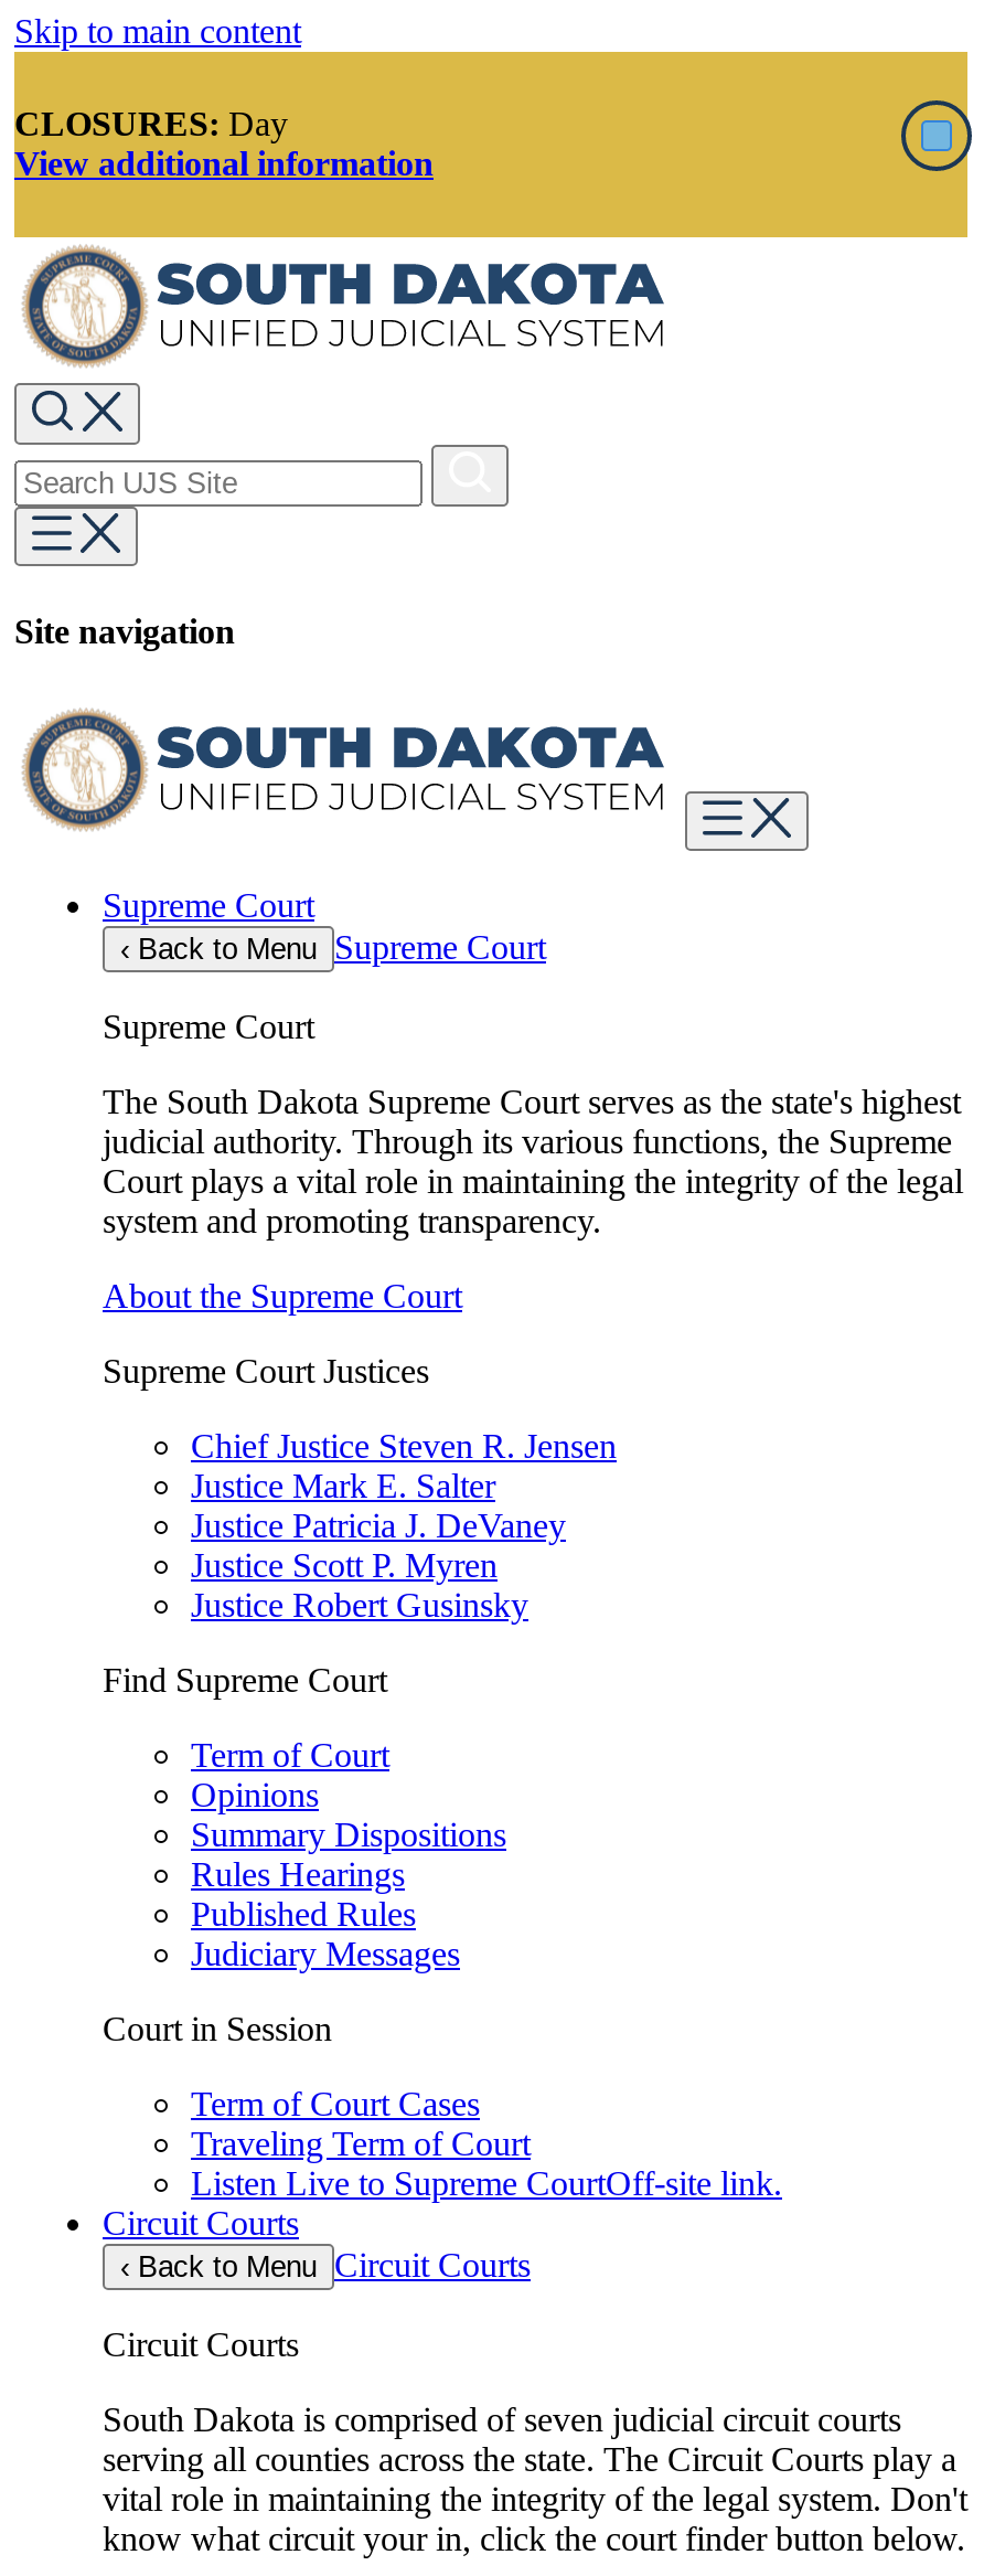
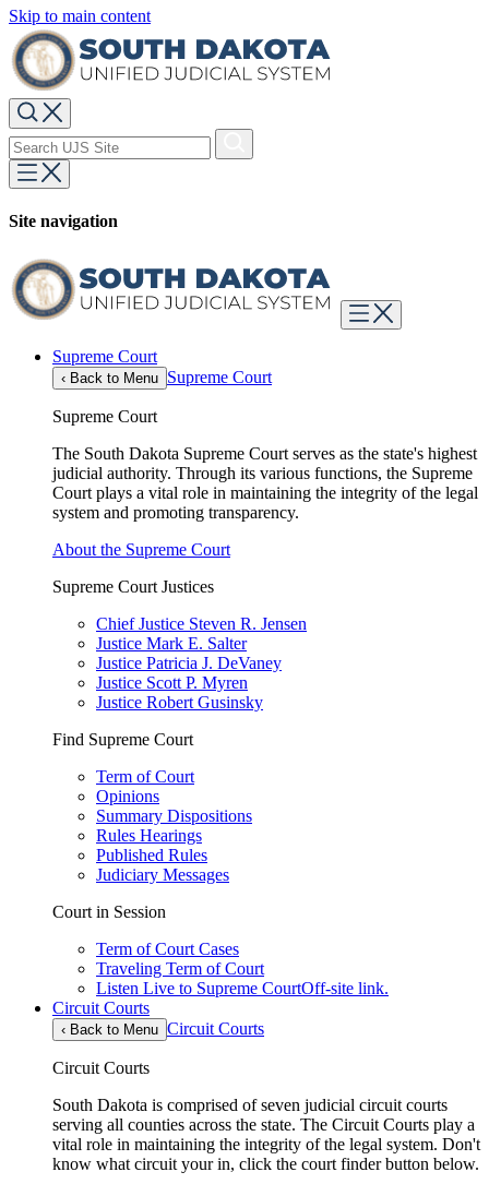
- [image]
- CLOSURES: Day
- View additional information
